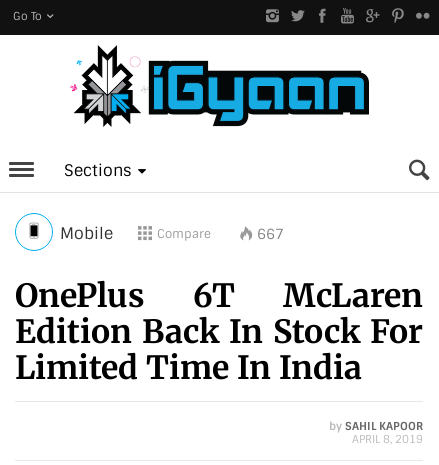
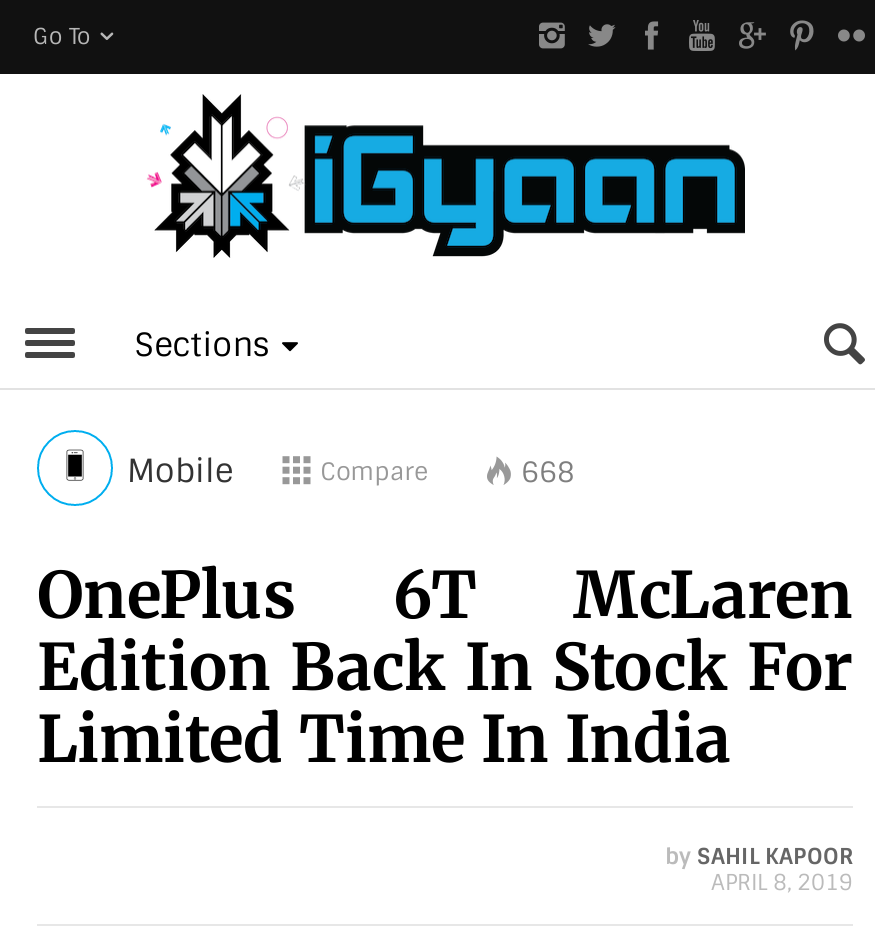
- 667
+ 668
